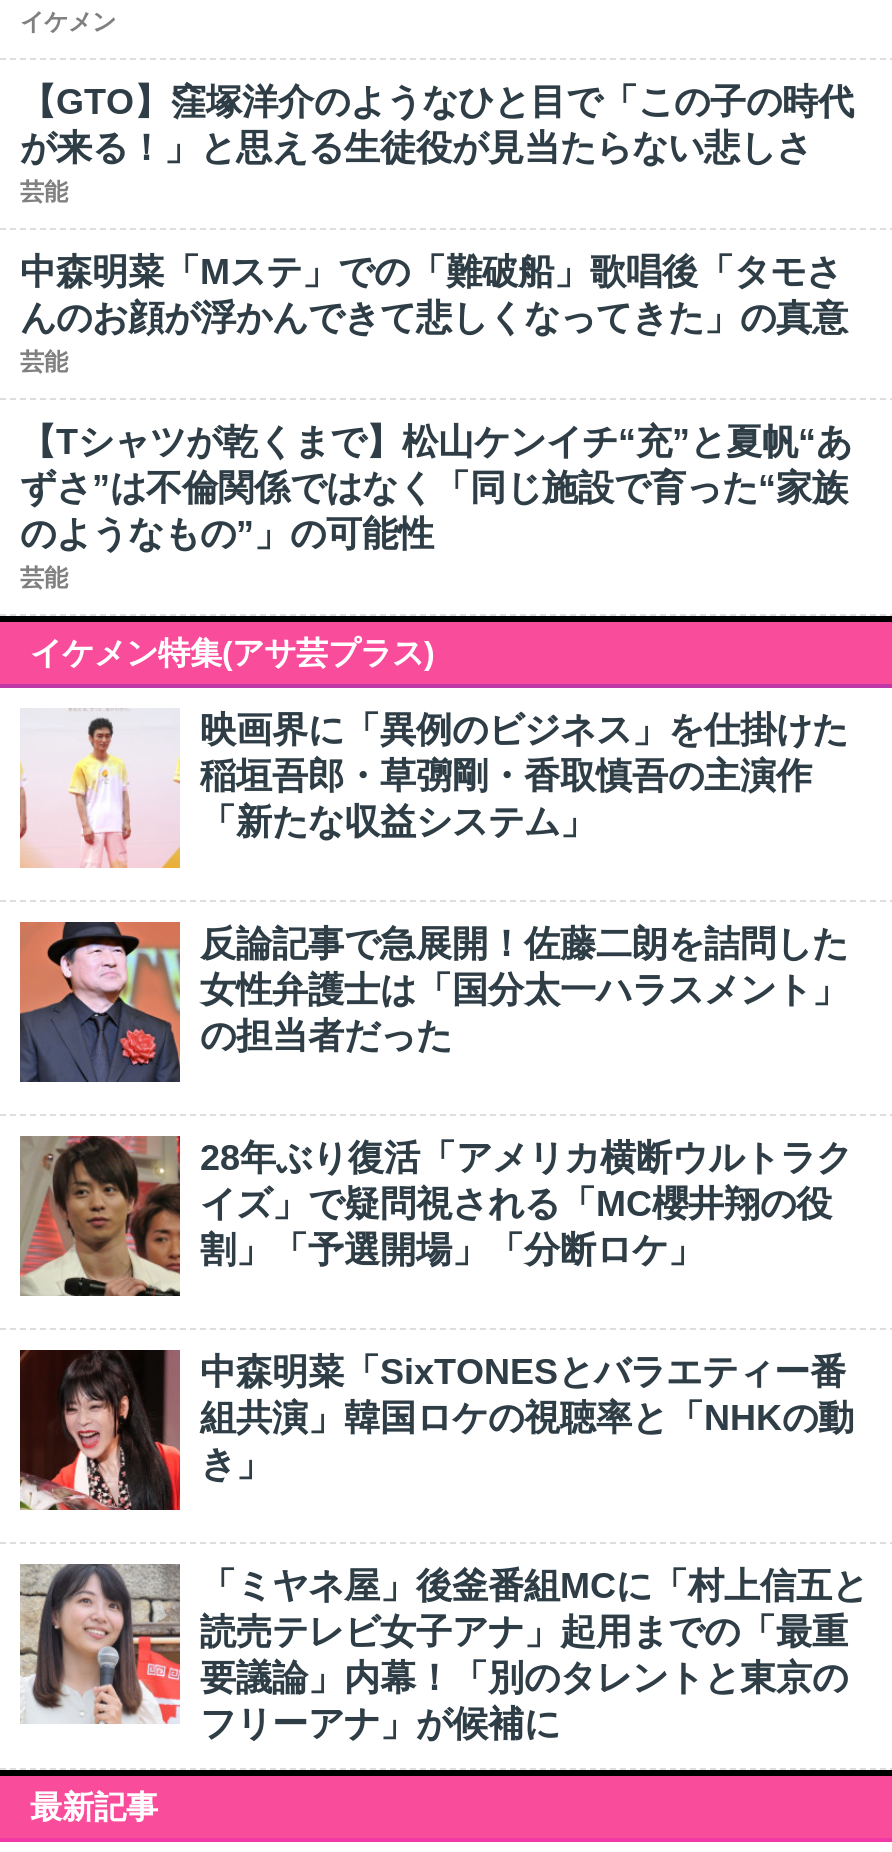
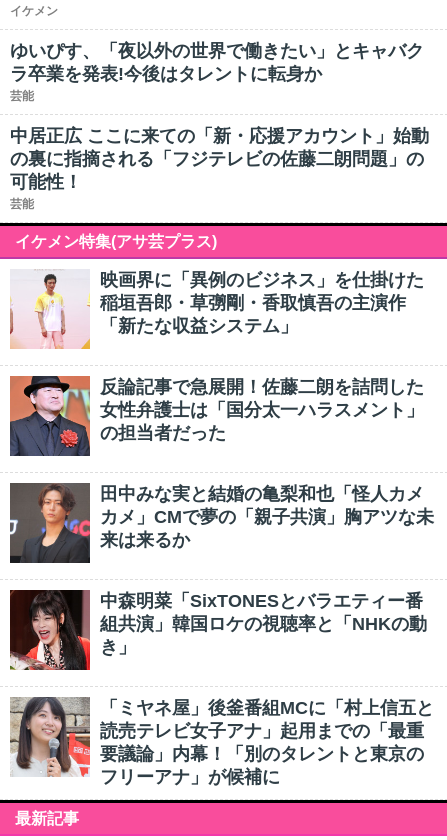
- 【GTO】窪塚洋介のようなひと目で「この子の時代
- が来る！」と思える生徒役が見当たらない悲しさ
+ ゆいぴす、「夜以外の世界で働きたい」とキャバク
+ ラ卒業を発表!今後はタレントに転身か

- 中森明菜「Mステ」での「難破船」歌唱後「タモさ
- んのお顔が浮かんできて悲しくなってきた」の真意
- 芸能
- 【Tシャツが乾くまで】松山ケンイチ“充”と夏帆“あ
- ずさ”は不倫関係ではなく「同じ施設で育った“家族
- のようなもの”」の可能性
+ 中居正広 ここに来ての「新・応援アカウント」始動
+ の裏に指摘される「フジテレビの佐藤二朗問題」の
+ 可能性！

- [image]
- 28年ぶり復活「アメリカ横断ウルトラク
- イズ」で疑問視される「MC櫻井翔の役
- 割」「予選開場」「分断ロケ」
+ [image]
+ 田中みな実と結婚の亀梨和也「怪人カメ
+ カメ」CMで夢の「親子共演」胸アツな未
+ 来は来るか
